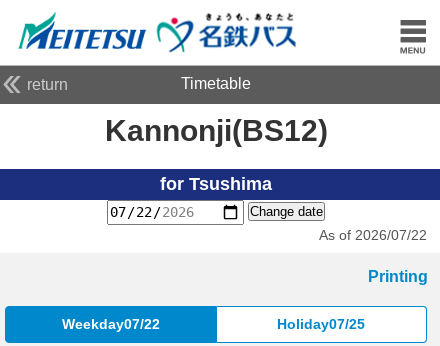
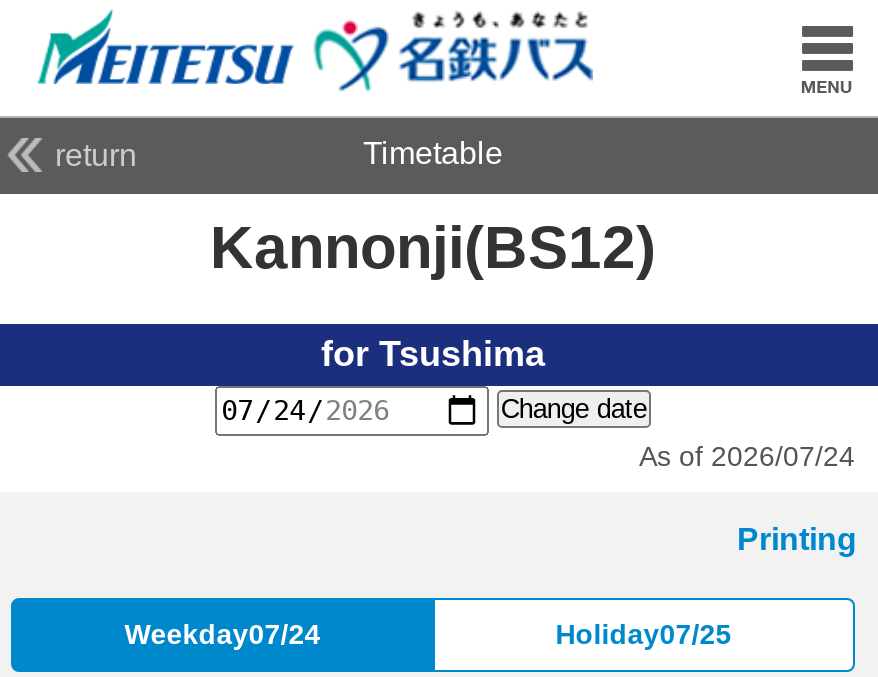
- As of 2026/07/22
+ As of 2026/07/24

- Weekday07/22
+ Weekday07/24
